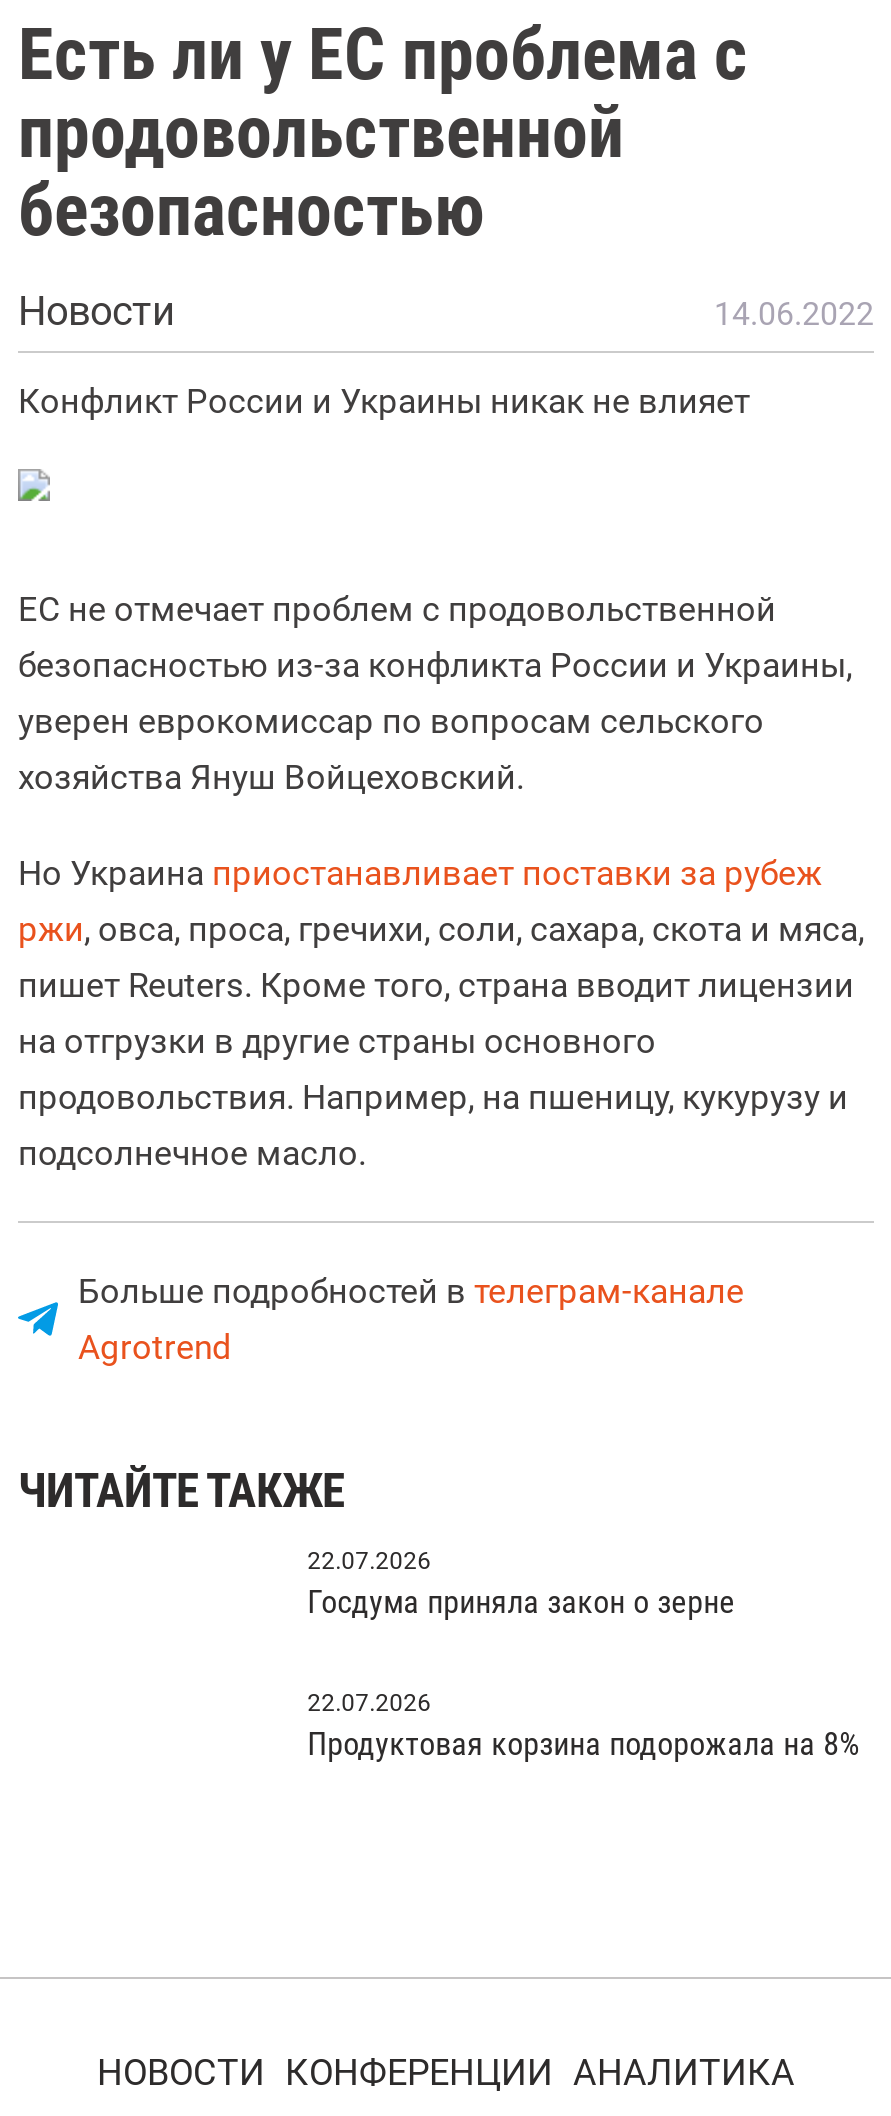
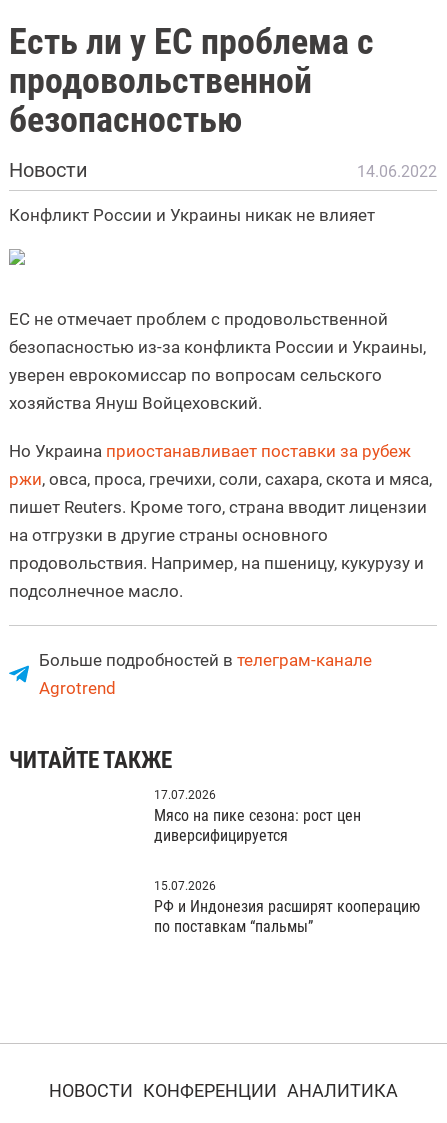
- 22.07.2026
+ 17.07.2026

- Госдума приняла закон о зерне
+ Мясо на пике сезона: рост цен
+ диверсифицируется

- 22.07.2026
+ 15.07.2026

- Продуктовая корзина подорожала на 8%
+ РФ и Индонезия расширят кооперацию
+ по поставкам “пальмы”
